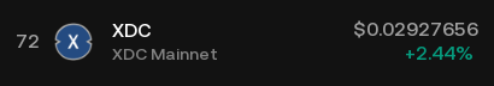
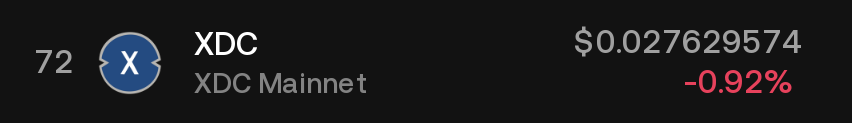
- $0.02927656
- +2.44%
+ $0.027629574
+ -0.92%
